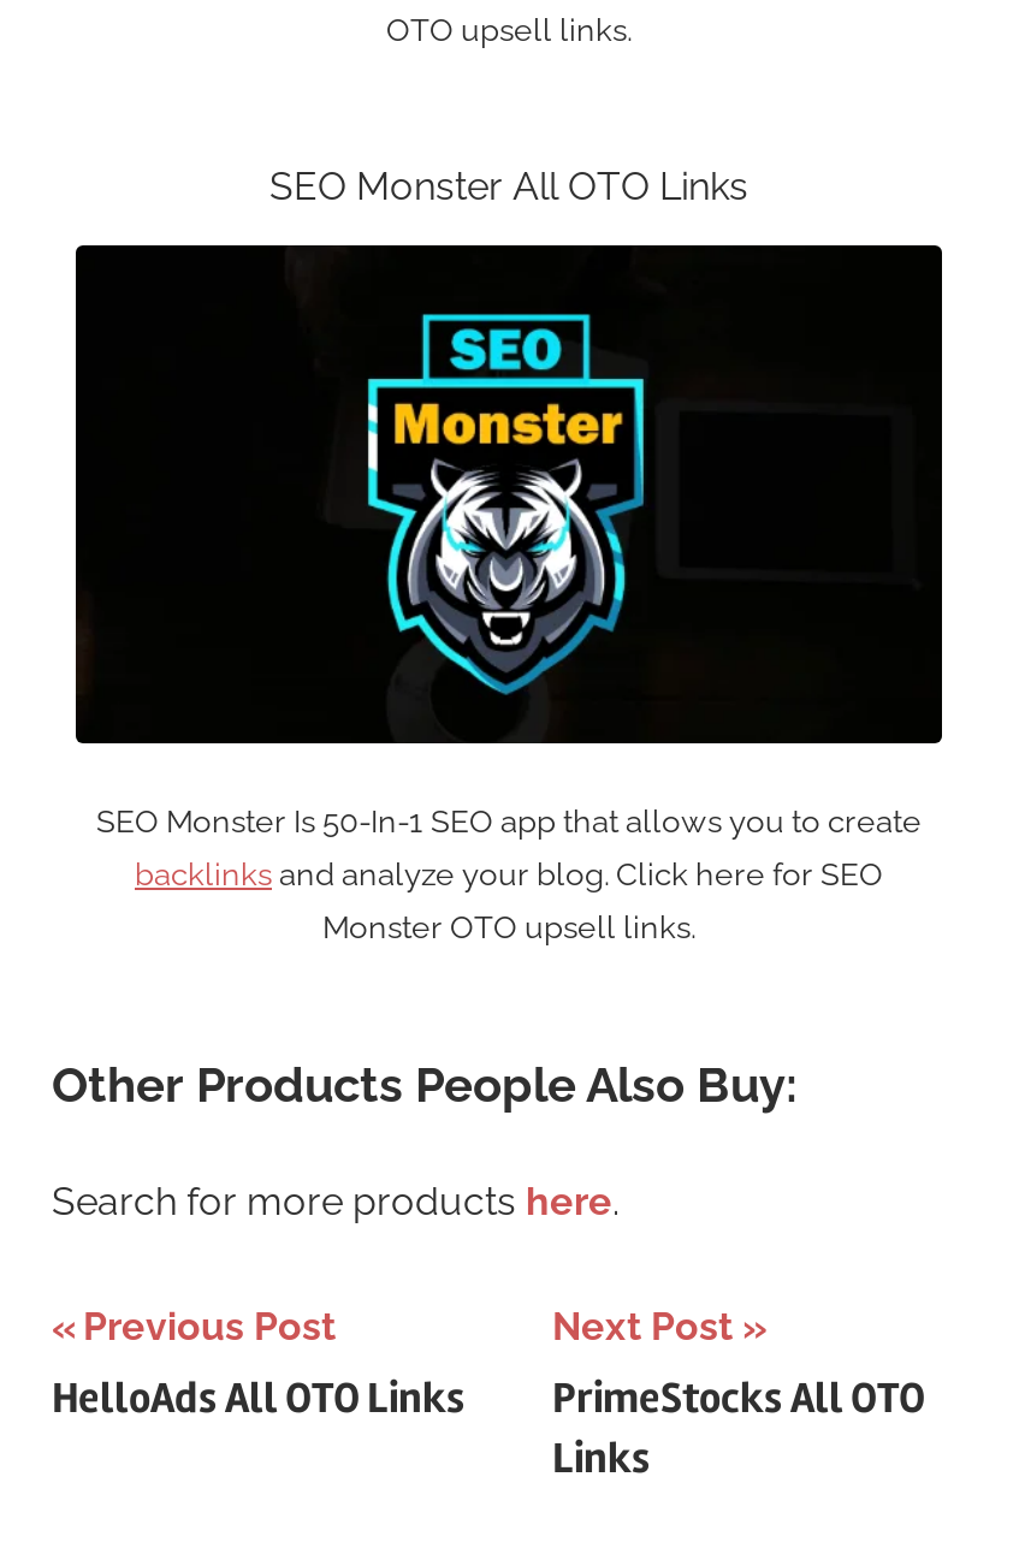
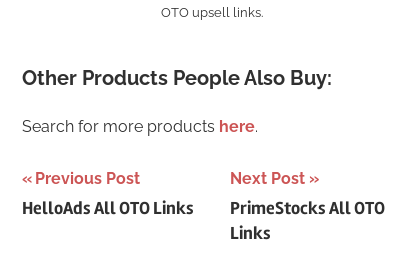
- SEO Monster All OTO Links

- [image]
- SEO Monster Is 50-In-1 SEO app that allows you to create
- backlinks and analyze your blog. Click here for SEO
- Monster OTO upsell links.
